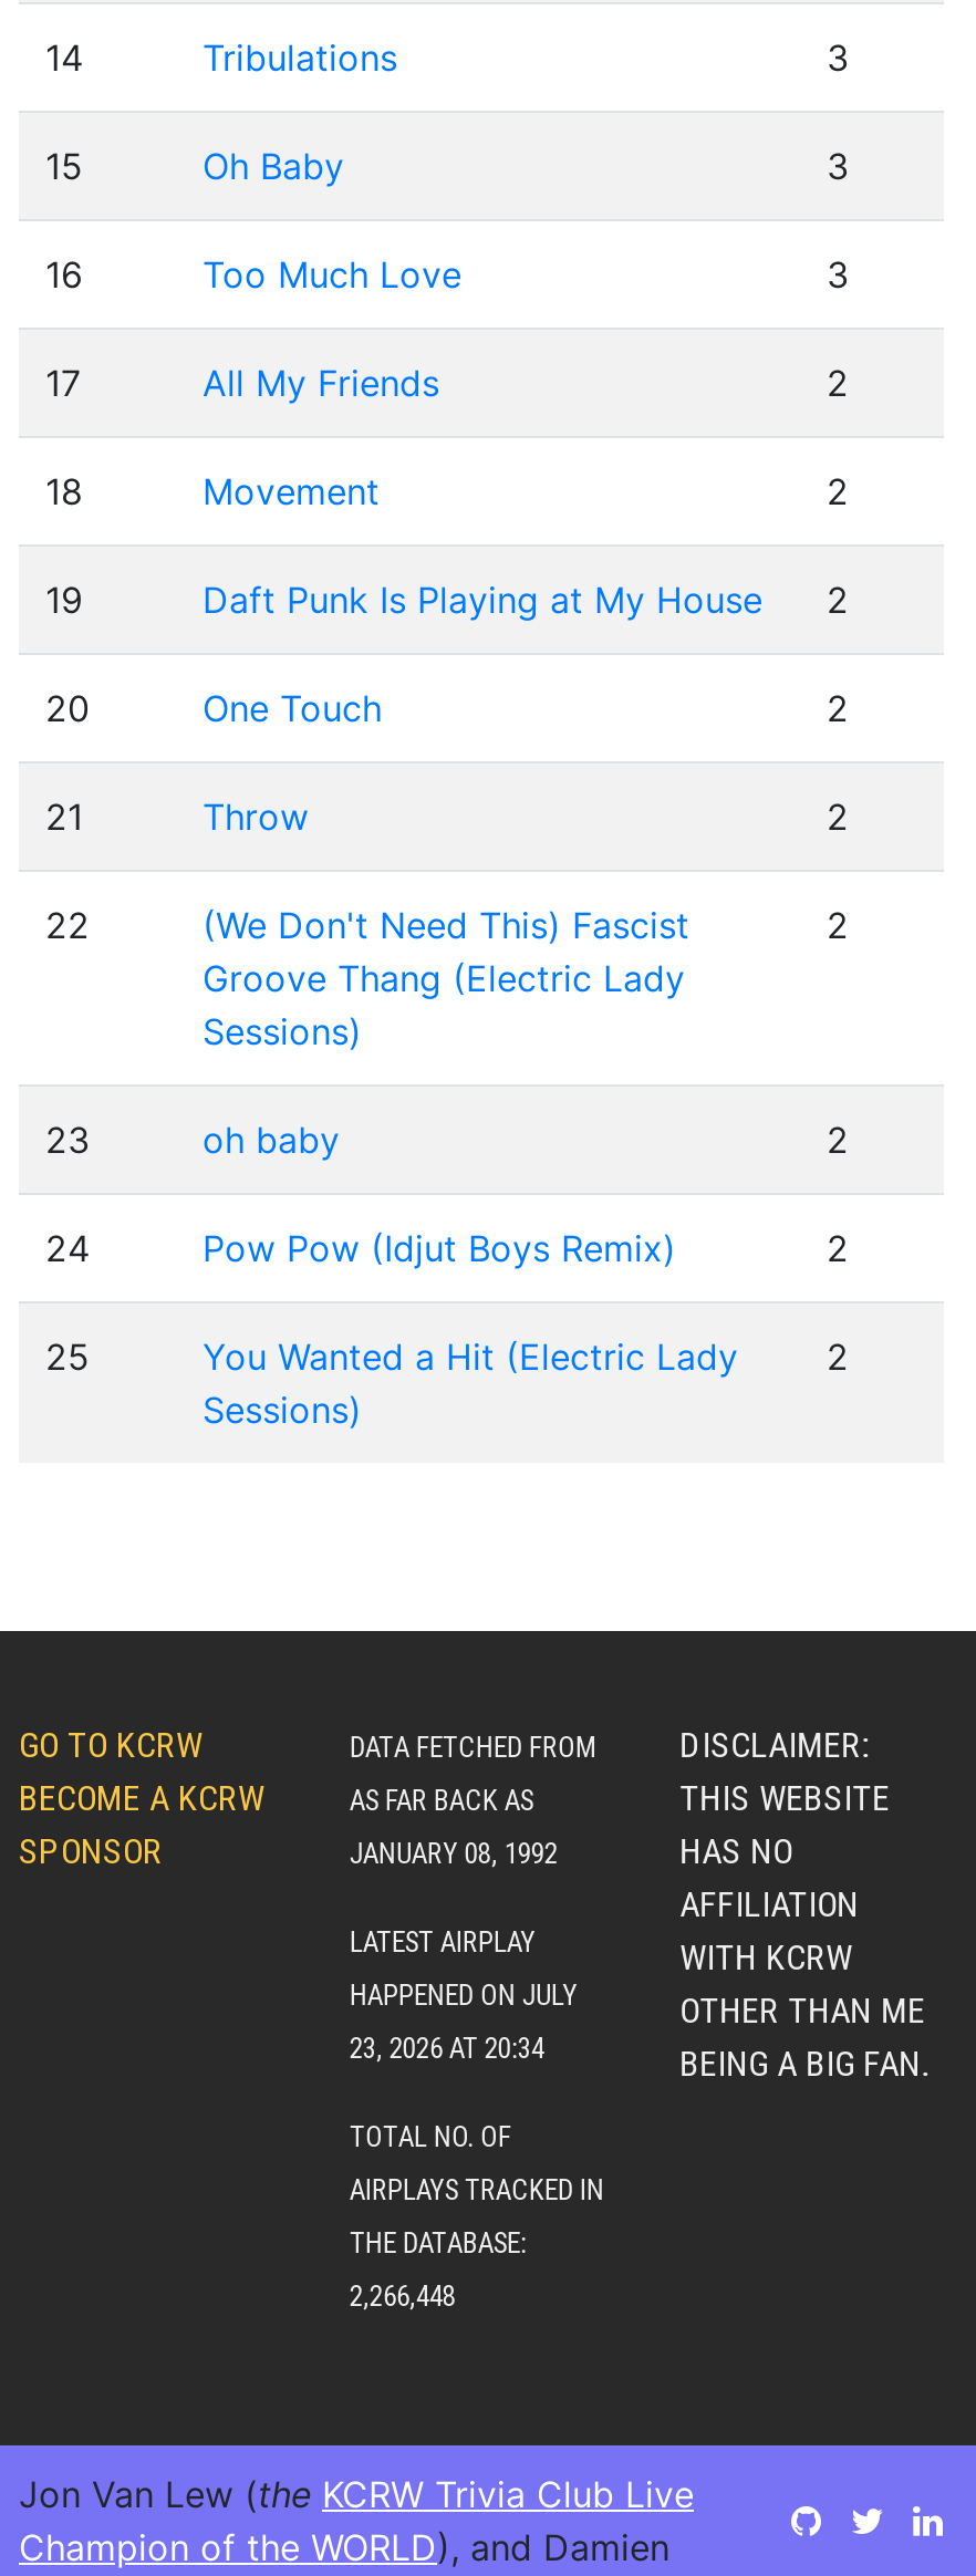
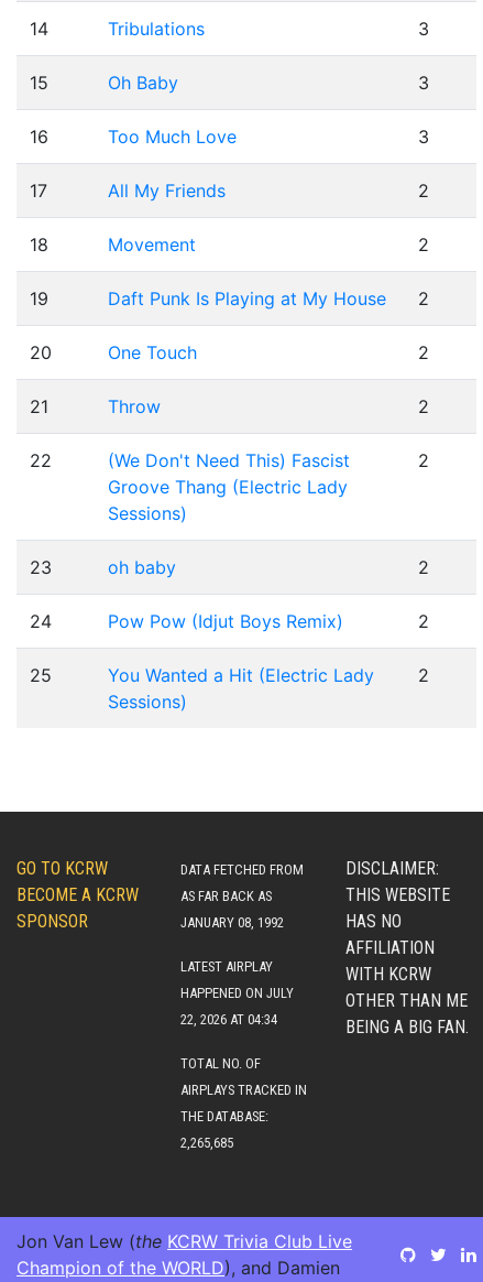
- 23, 2026 AT 20:34
+ 22, 2026 AT 04:34

- 2,266,448
+ 2,265,685
